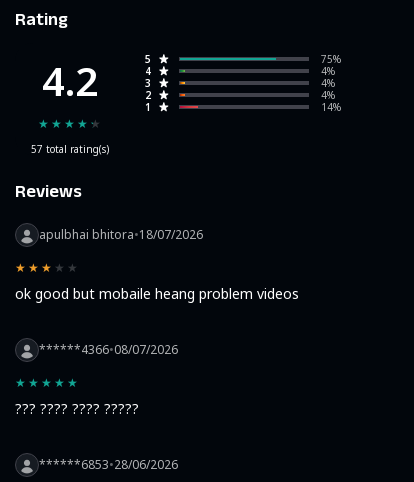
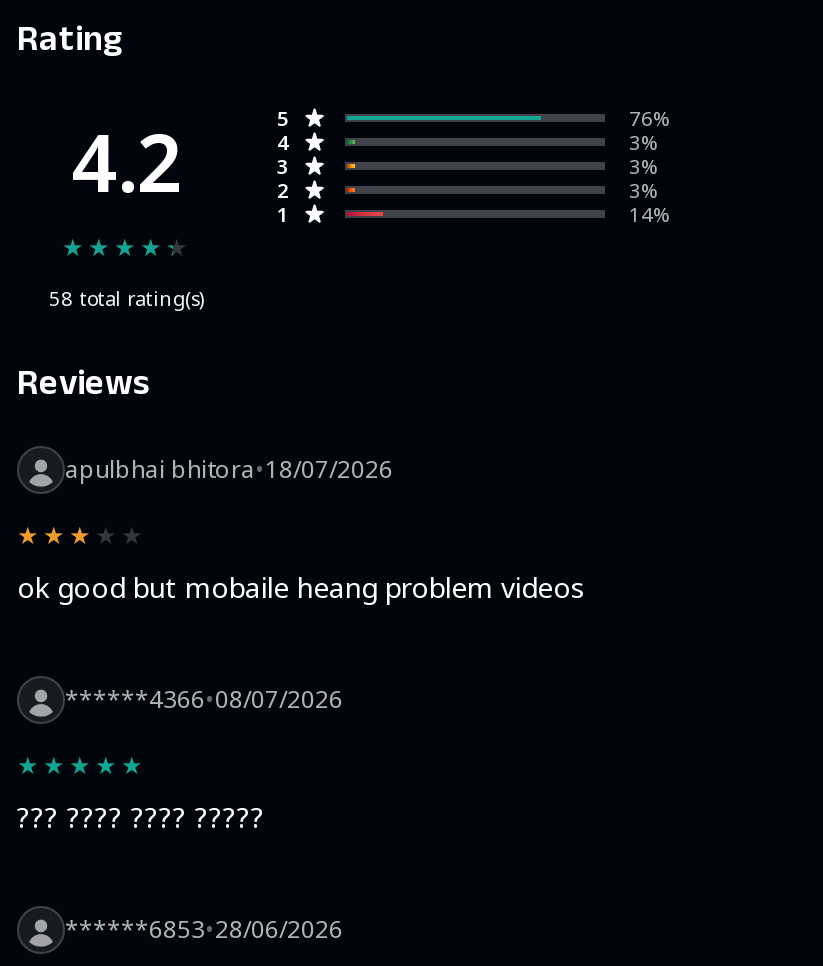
- 75%
+ 76%

- 4%
+ 3%

- 4%
+ 3%

- 4%
+ 3%

- 57 total rating(s)
+ 58 total rating(s)
